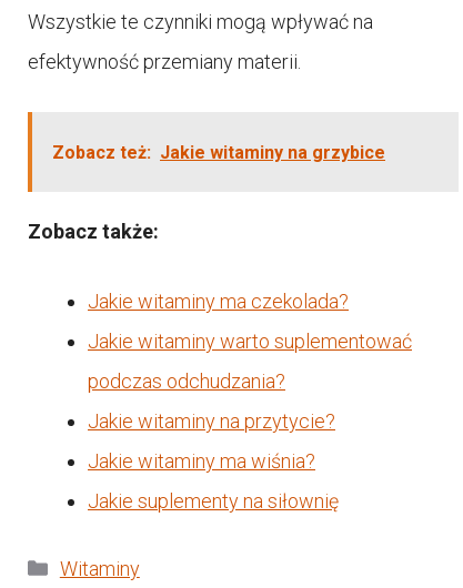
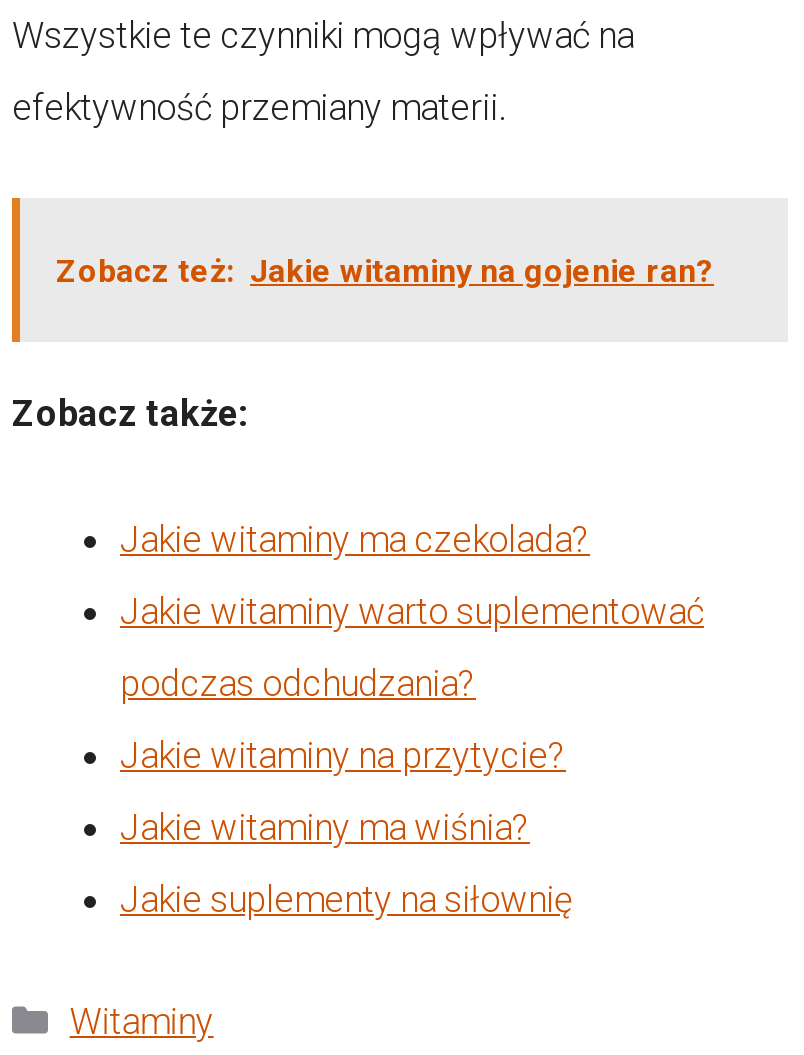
- Zobacz też: Jakie witaminy na grzybice
+ Zobacz też: Jakie witaminy na gojenie ran?
